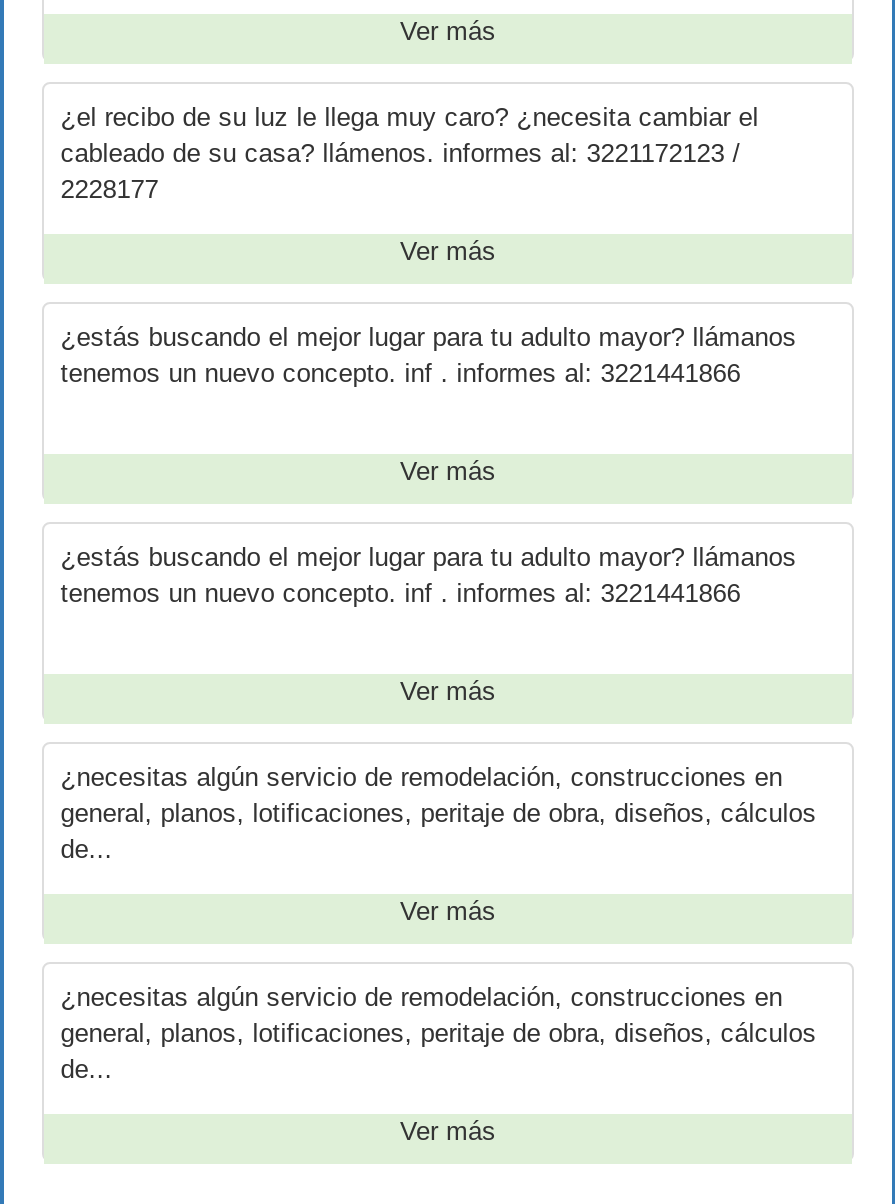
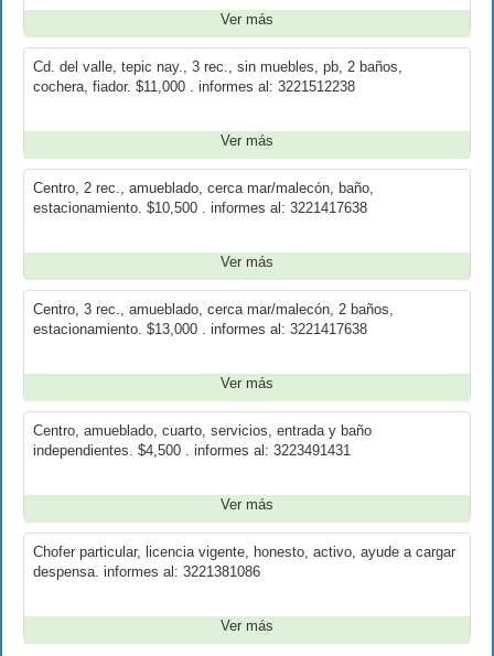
- ¿el recibo de su luz le llega muy caro? ¿necesita cambiar el
- cableado de su casa? llámenos. informes al: 3221172123 /
- 2228177
+ Cd. del valle, tepic nay., 3 rec., sin muebles, pb, 2 baños,
+ cochera, fiador. $11,000 . informes al: 3221512238

- ¿estás buscando el mejor lugar para tu adulto mayor? llámanos
- tenemos un nuevo concepto. inf . informes al: 3221441866
+ Centro, 2 rec., amueblado, cerca mar/malecón, baño,
+ estacionamiento. $10,500 . informes al: 3221417638

- ¿estás buscando el mejor lugar para tu adulto mayor? llámanos
- tenemos un nuevo concepto. inf . informes al: 3221441866
+ Centro, 3 rec., amueblado, cerca mar/malecón, 2 baños,
+ estacionamiento. $13,000 . informes al: 3221417638

- ¿necesitas algún servicio de remodelación, construcciones en
- general, planos, lotificaciones, peritaje de obra, diseños, cálculos
- de...
+ Centro, amueblado, cuarto, servicios, entrada y baño
+ independientes. $4,500 . informes al: 3223491431

- ¿necesitas algún servicio de remodelación, construcciones en
- general, planos, lotificaciones, peritaje de obra, diseños, cálculos
- de...
+ Chofer particular, licencia vigente, honesto, activo, ayude a cargar
+ despensa. informes al: 3221381086
